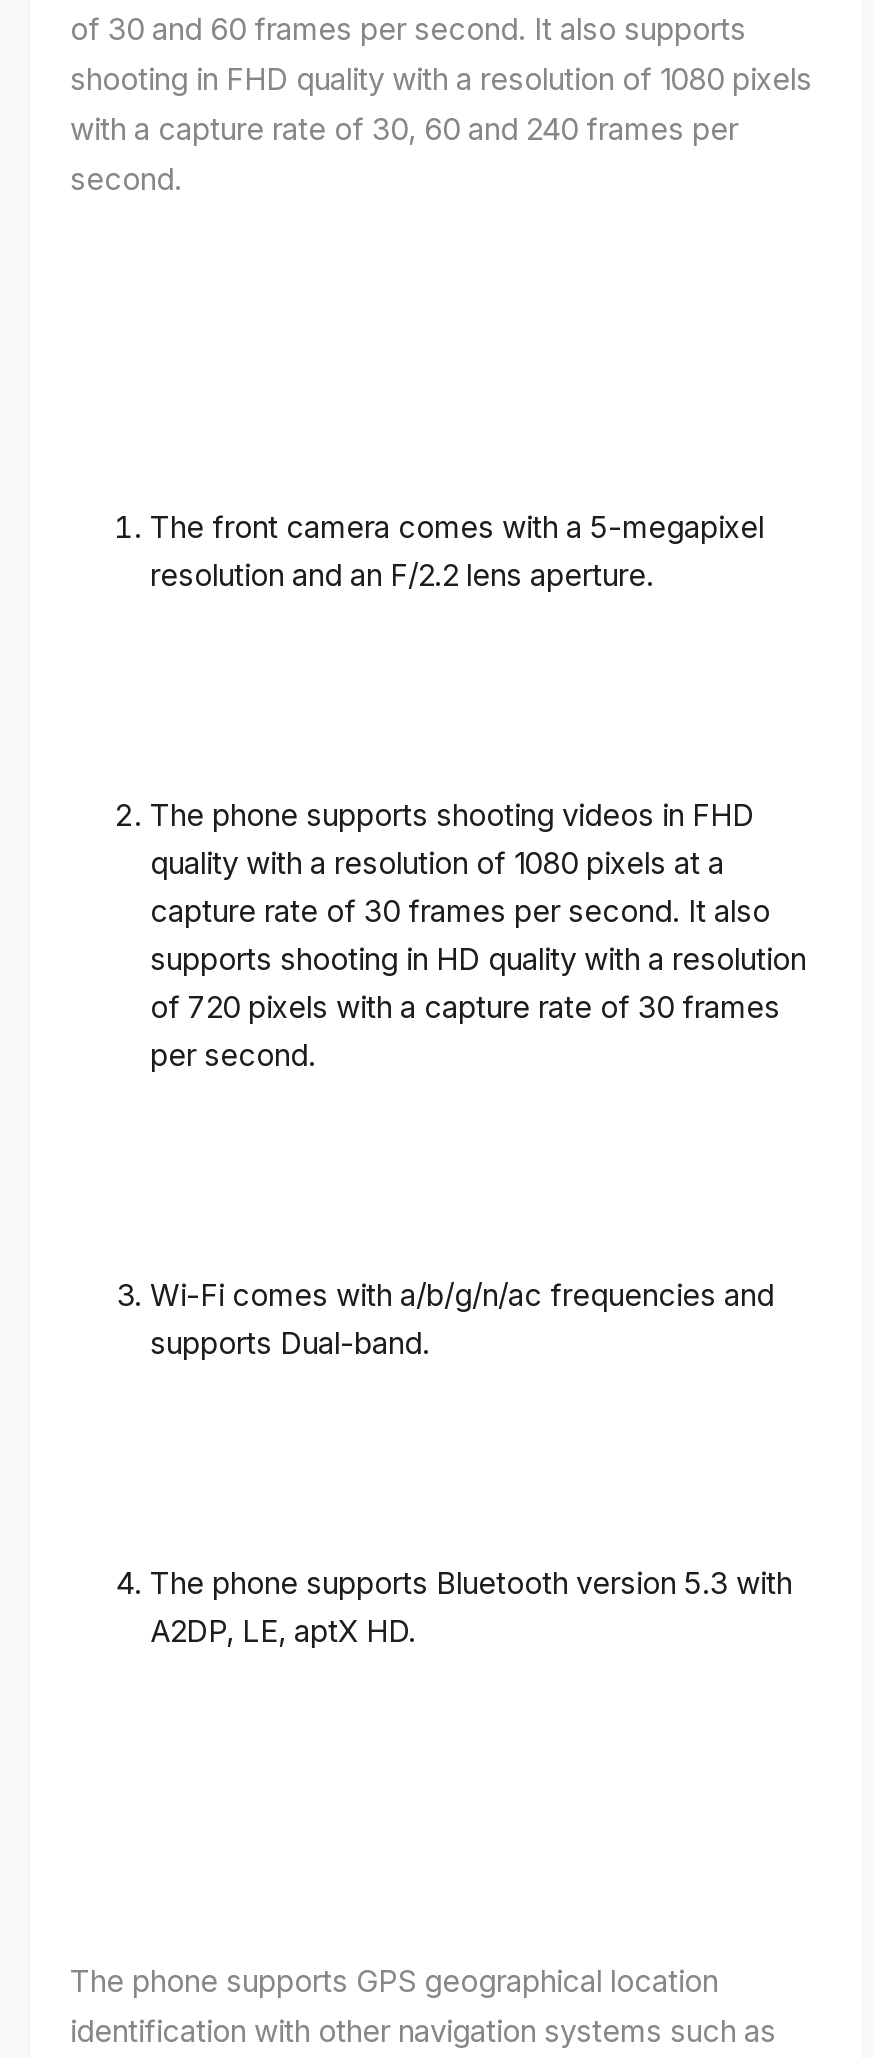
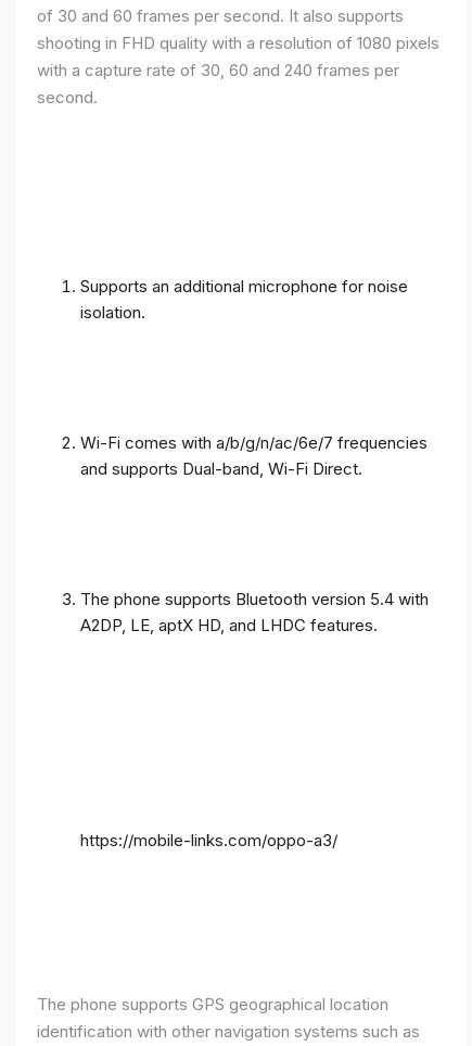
- The front camera comes with a 5-megapixel
- resolution and an F/2.2 lens aperture.
+ Supports an additional microphone for noise
+ isolation.

- The phone supports shooting videos in FHD
- quality with a resolution of 1080 pixels at a
- capture rate of 30 frames per second. It also
- supports shooting in HD quality with a resolution
- of 720 pixels with a capture rate of 30 frames
- per second.
+ Wi-Fi comes with a/b/g/n/ac/6e/7 frequencies
+ and supports Dual-band, Wi-Fi Direct.

- Wi-Fi comes with a/b/g/n/ac frequencies and
- supports Dual-band.
+ The phone supports Bluetooth version 5.4 with
+ A2DP, LE, aptX HD, and LHDC features.

- The phone supports Bluetooth version 5.3 with
- A2DP, LE, aptX HD.
+ https://mobile-links.com/oppo-a3/
